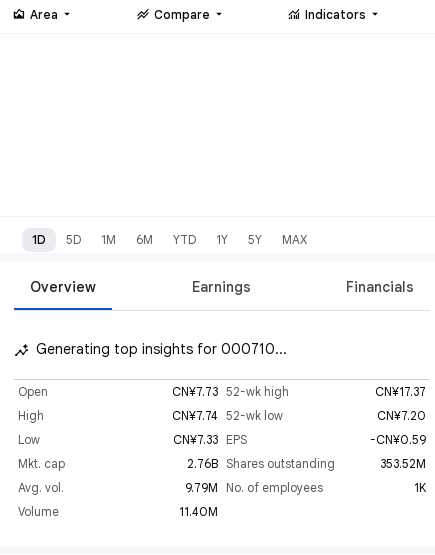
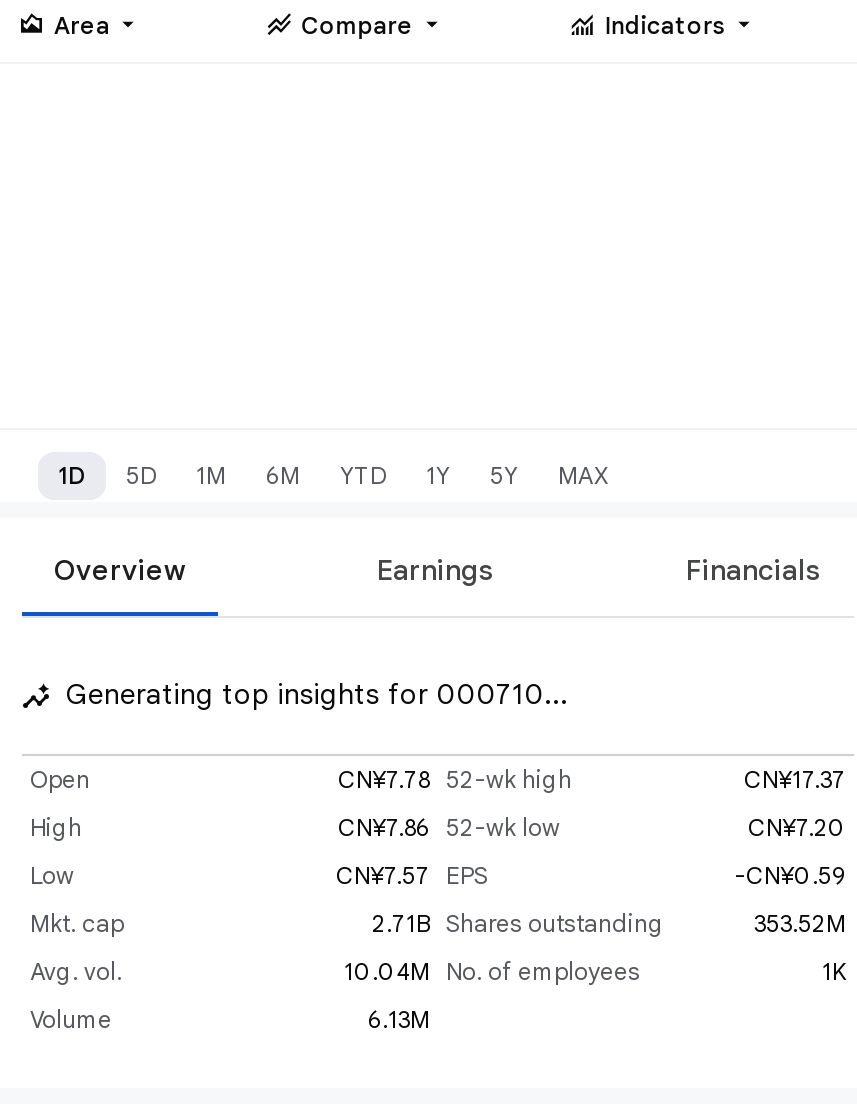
- CN¥7.73 52-wk high
+ CN¥7.78 52-wk high

- CN¥7.74 52-wk low
+ CN¥7.86 52-wk low

- CN¥7.33 EPS
+ CN¥7.57 EPS

- 2.76B Shares outstanding
+ 2.71B Shares outstanding

- 9.79M No. of employees
+ 10.04M No. of employees

- 11.40M
+ 6.13M
